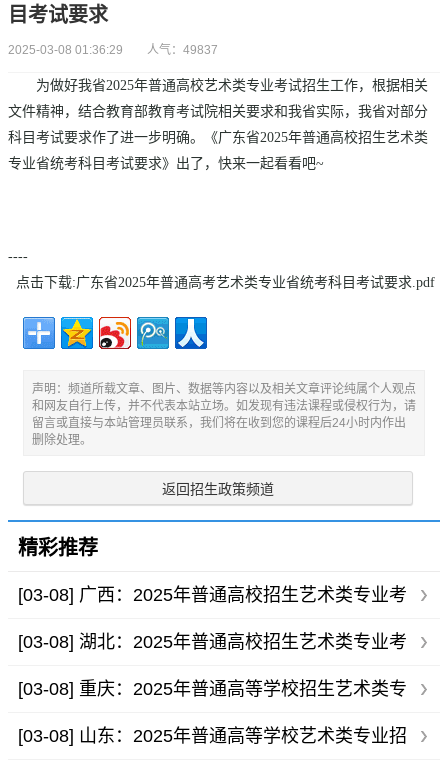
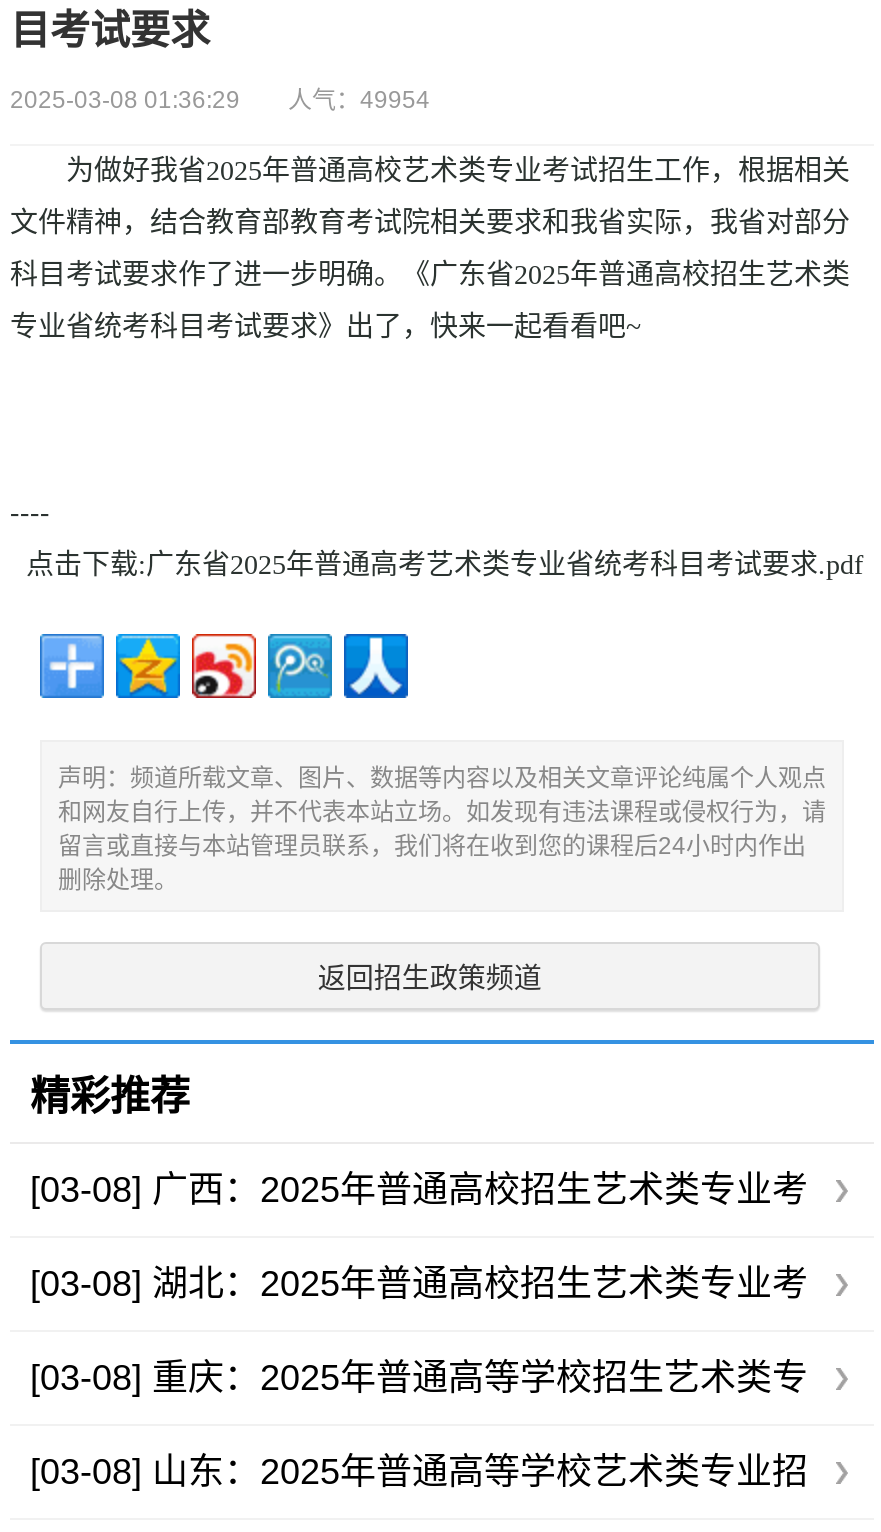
- 2025-03-08 01:36:29 人气：49837
+ 2025-03-08 01:36:29 人气：49954
